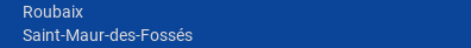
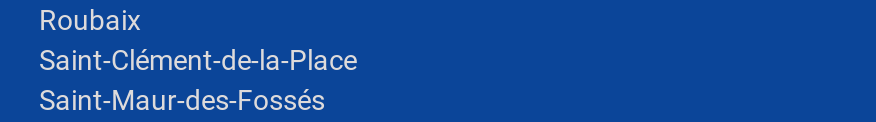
+ Saint-Clément-de-la-Place
